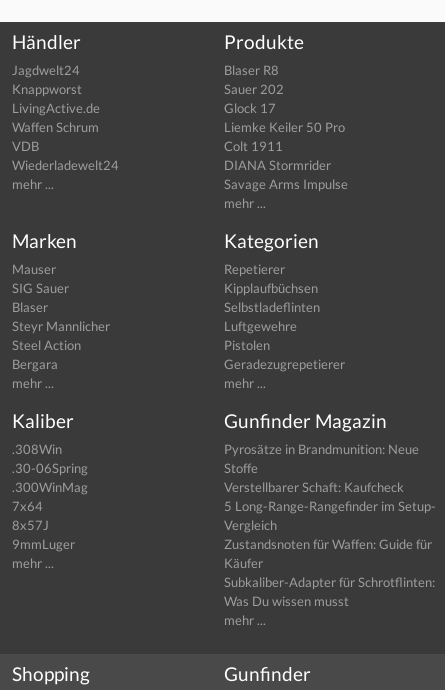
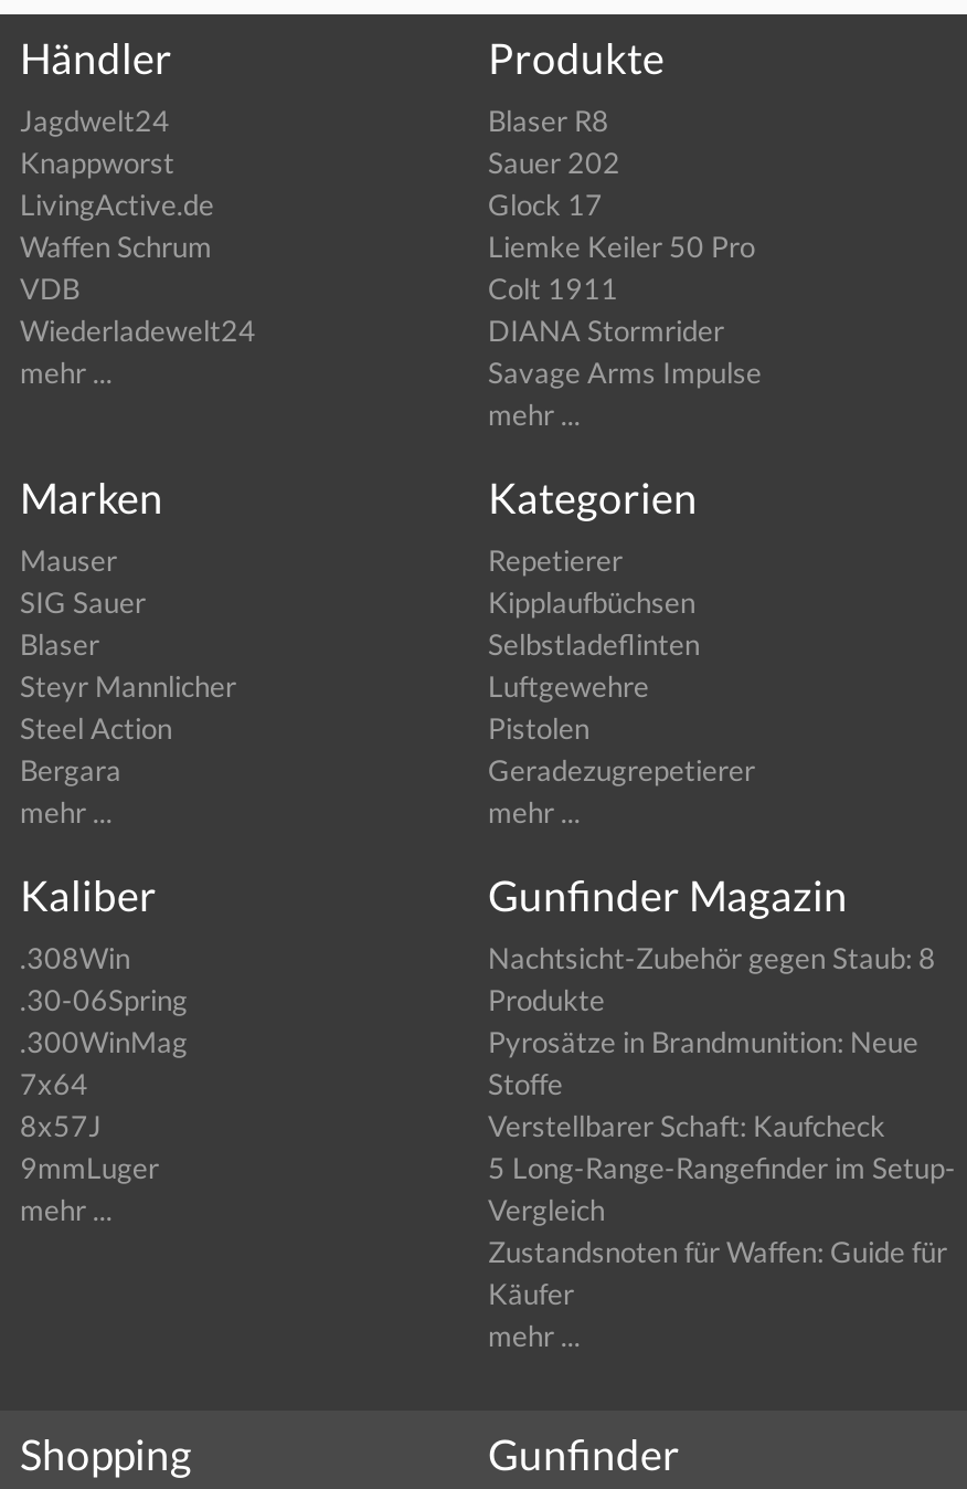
moved down: Pyrosätze in Brandmunition: Neue | Stoffe | Verstellbarer Schaft: Kaufcheck | 5 Long-Range-Rangefinder im Setup- | Vergleich | Zustandsnoten für Waffen: Guide für | Käufer

+ Nachtsicht-Zubehör gegen Staub: 8
+ Produkte

- Subkaliber-Adapter für Schrotflinten:
- Was Du wissen musst
